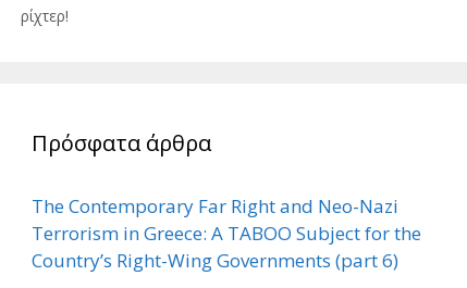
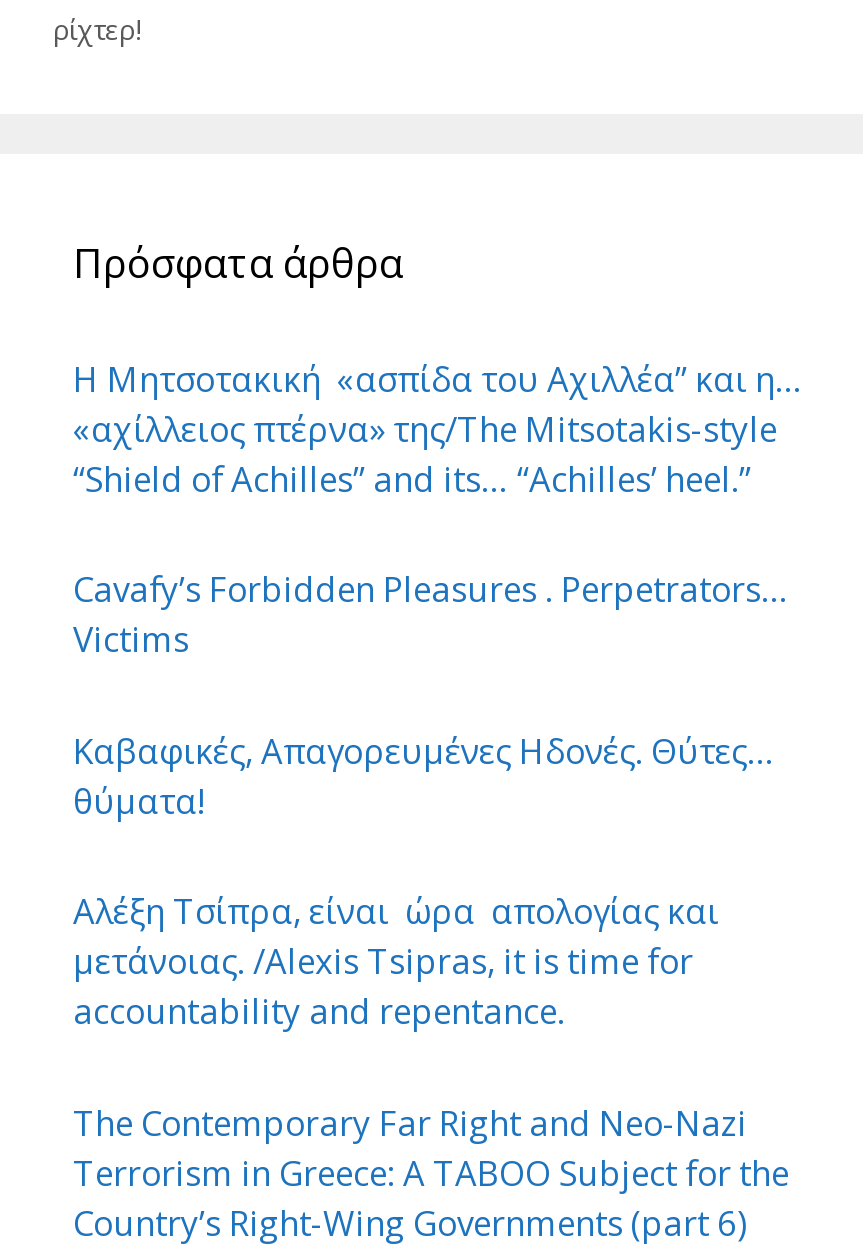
+ Η Μητσοτακική «ασπίδα του Αχιλλέα” και η…
+ «αχίλλειος πτέρνα» της/The Mitsotakis-style
+ “Shield of Achilles” and its… “Achilles’ heel.”
+ Cavafy’s Forbidden Pleasures . Perpetrators…
+ Victims
+ Καβαφικές, Απαγορευμένες Ηδονές. Θύτες…
+ θύματα!
+ Αλέξη Τσίπρα, είναι ώρα απολογίας και
+ μετάνοιας. /Alexis Tsipras, it is time for
+ accountability and repentance.
